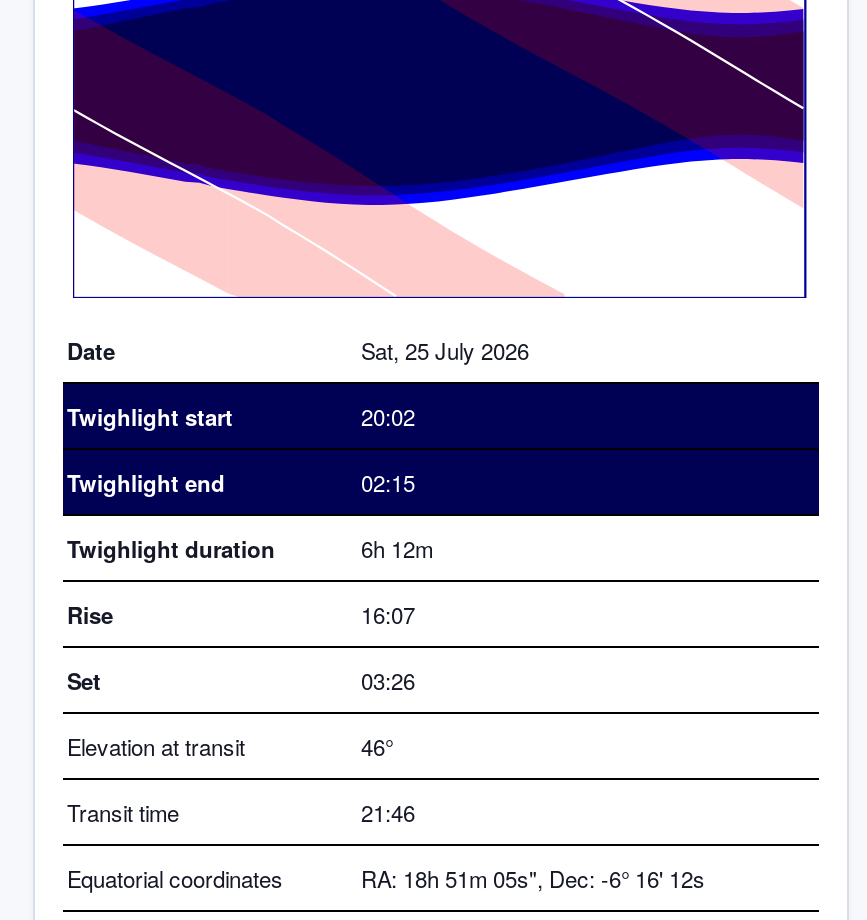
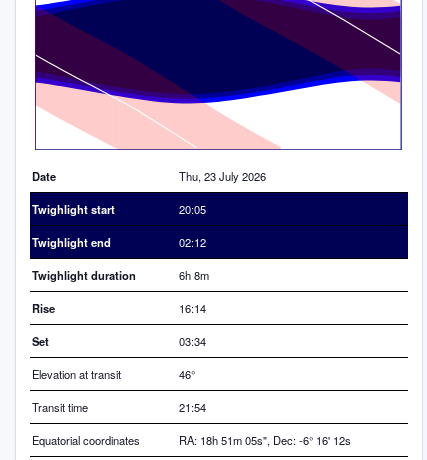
- Sat, 25 July 2026
+ Thu, 23 July 2026

- 20:02
+ 20:05

- 02:15
+ 02:12

- 6h 12m
+ 6h 8m

- 16:07
+ 16:14

- 03:26
+ 03:34

- 21:46
+ 21:54
